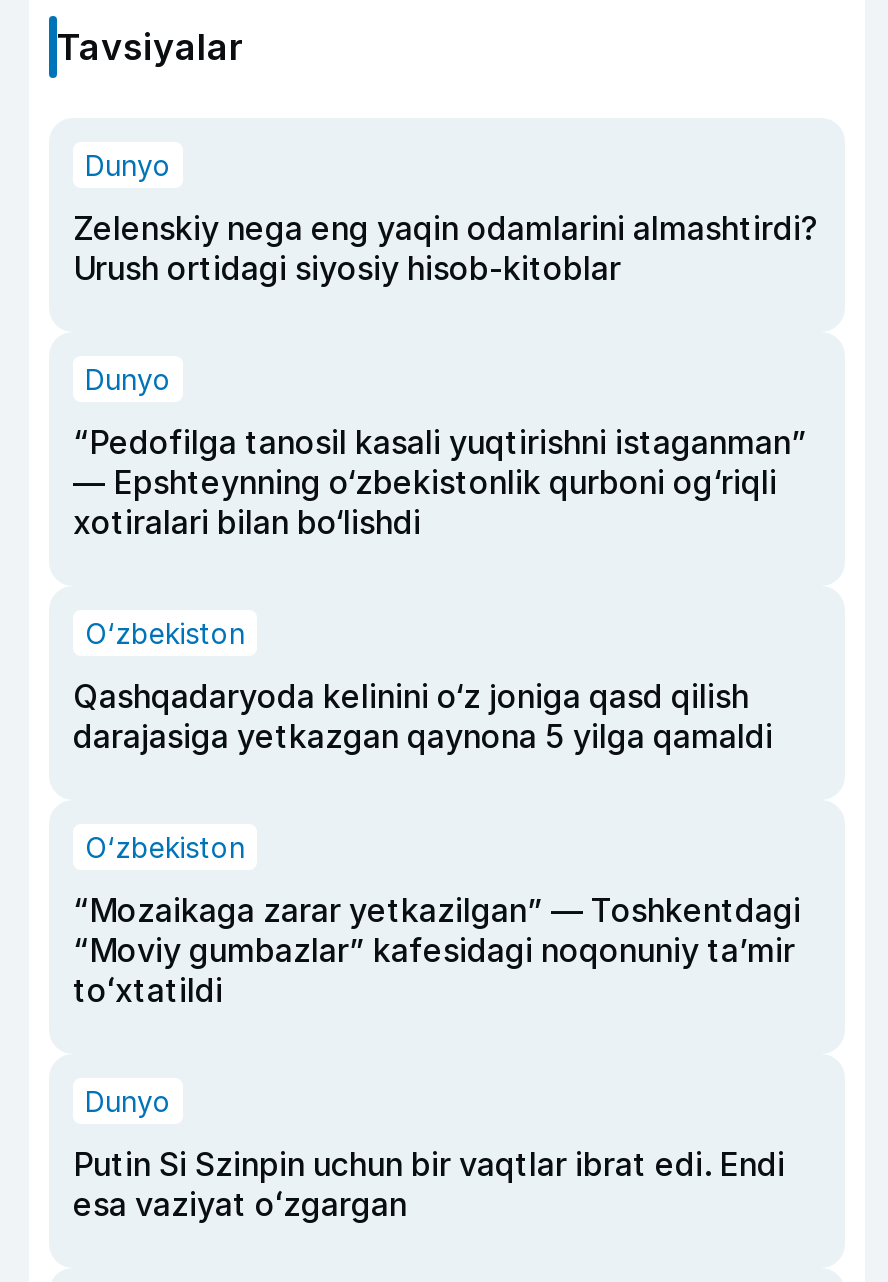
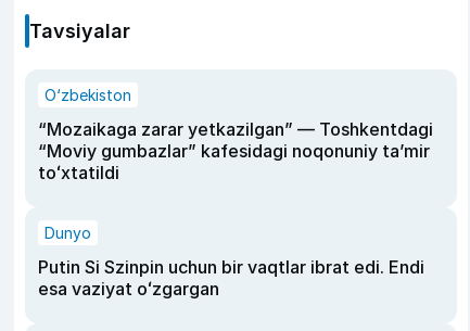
- Dunyo
- Zelenskiy nega eng yaqin odamlarini almashtirdi?
- Urush ortidagi siyosiy hisob-kitoblar
- Dunyo
- “Pedofilga tanosil kasali yuqtirishni istaganman”
- — Epshteynning o‘zbekistonlik qurboni og‘riqli
- xotiralari bilan bo‘lishdi
- O‘zbekiston
- Qashqadaryoda kelinini o‘z joniga qasd qilish
- darajasiga yetkazgan qaynona 5 yilga qamaldi
